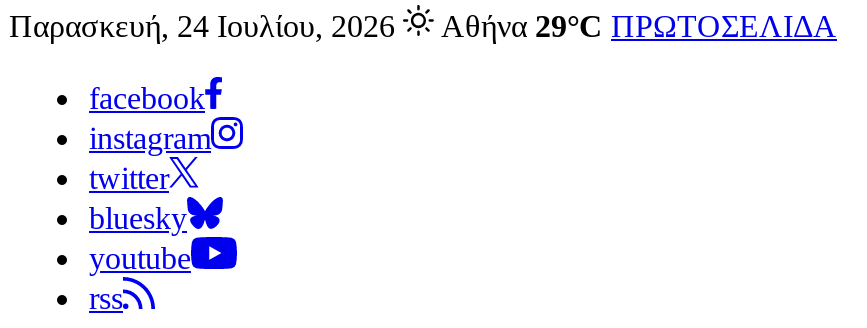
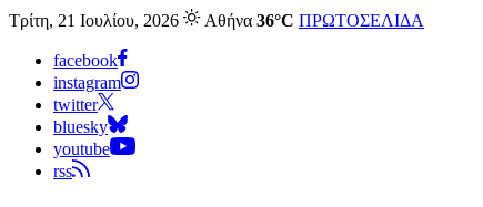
- Παρασκευή, 24 Ιουλίου, 2026
+ Τρίτη, 21 Ιουλίου, 2026

- Αθήνα 29°C ΠΡΩΤΟΣΕΛΙΔΑ
+ Αθήνα 36°C ΠΡΩΤΟΣΕΛΙΔΑ
